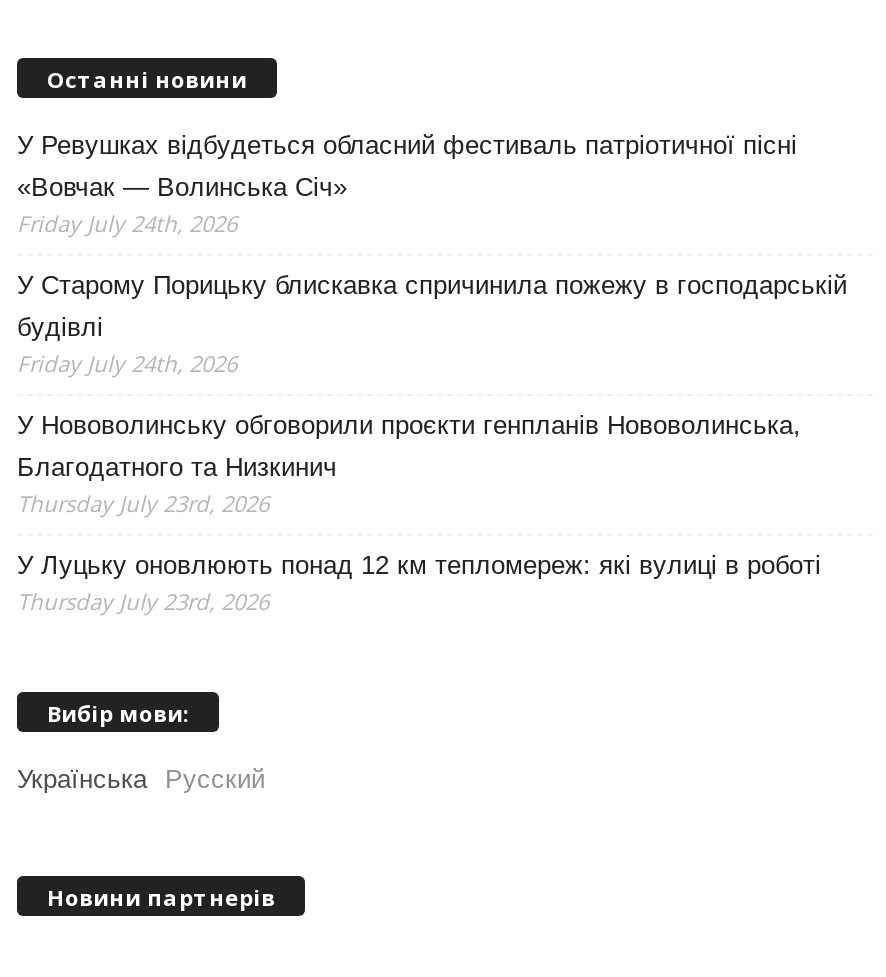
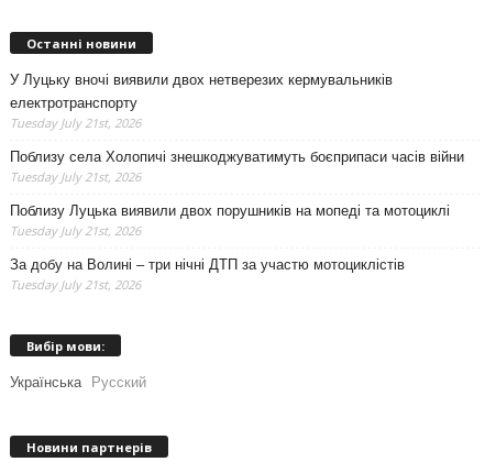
- У Ревушках відбудеться обласний фестиваль патріотичної пісні
- «Вовчак — Волинська Січ»
- Friday July 24th, 2026
+ У Луцьку вночі виявили двох нетверезих кермувальників
+ електротранспорту
+ Tuesday July 21st, 2026

- У Старому Порицьку блискавка спричинила пожежу в господарській
- будівлі
- Friday July 24th, 2026
+ Поблизу села Холопичі знешкоджуватимуть боєприпаси часів війни
+ Tuesday July 21st, 2026

- У Нововолинську обговорили проєкти генпланів Нововолинська,
- Благодатного та Низкинич
- Thursday July 23rd, 2026
+ Поблизу Луцька виявили двох порушників на мопеді та мотоциклі
+ Tuesday July 21st, 2026

- У Луцьку оновлюють понад 12 км тепломереж: які вулиці в роботі
- Thursday July 23rd, 2026
+ За добу на Волині – три нічні ДТП за участю мотоциклістів
+ Tuesday July 21st, 2026
